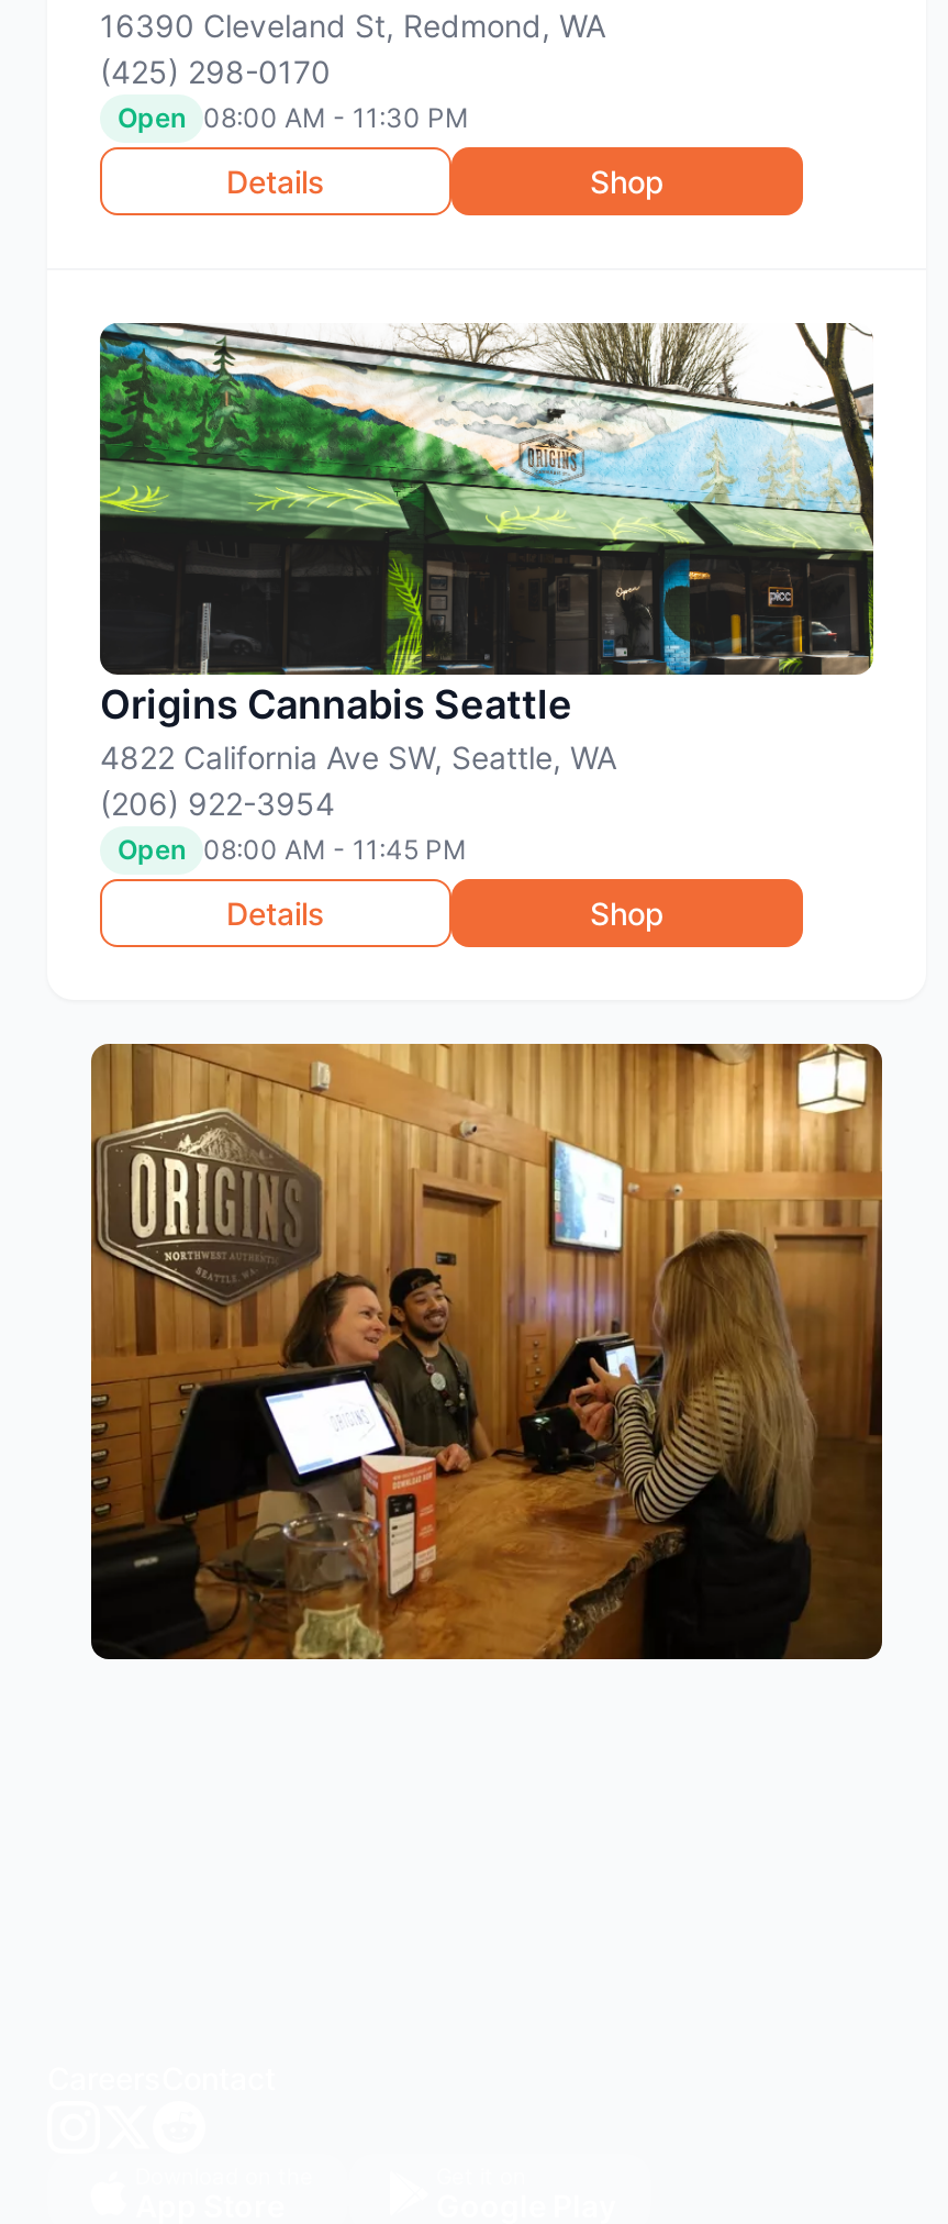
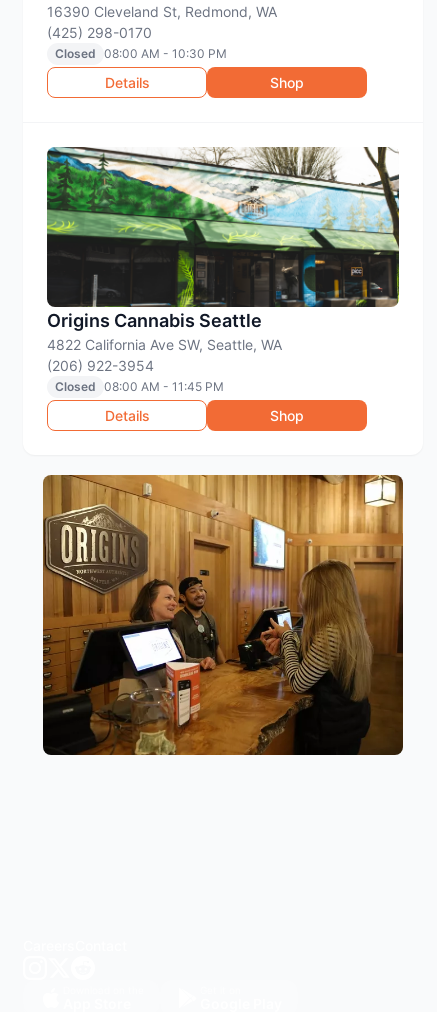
- Open 08:00 AM - 11:30 PM
+ Closed 08:00 AM - 10:30 PM

- Open 08:00 AM - 11:45 PM
+ Closed 08:00 AM - 11:45 PM
